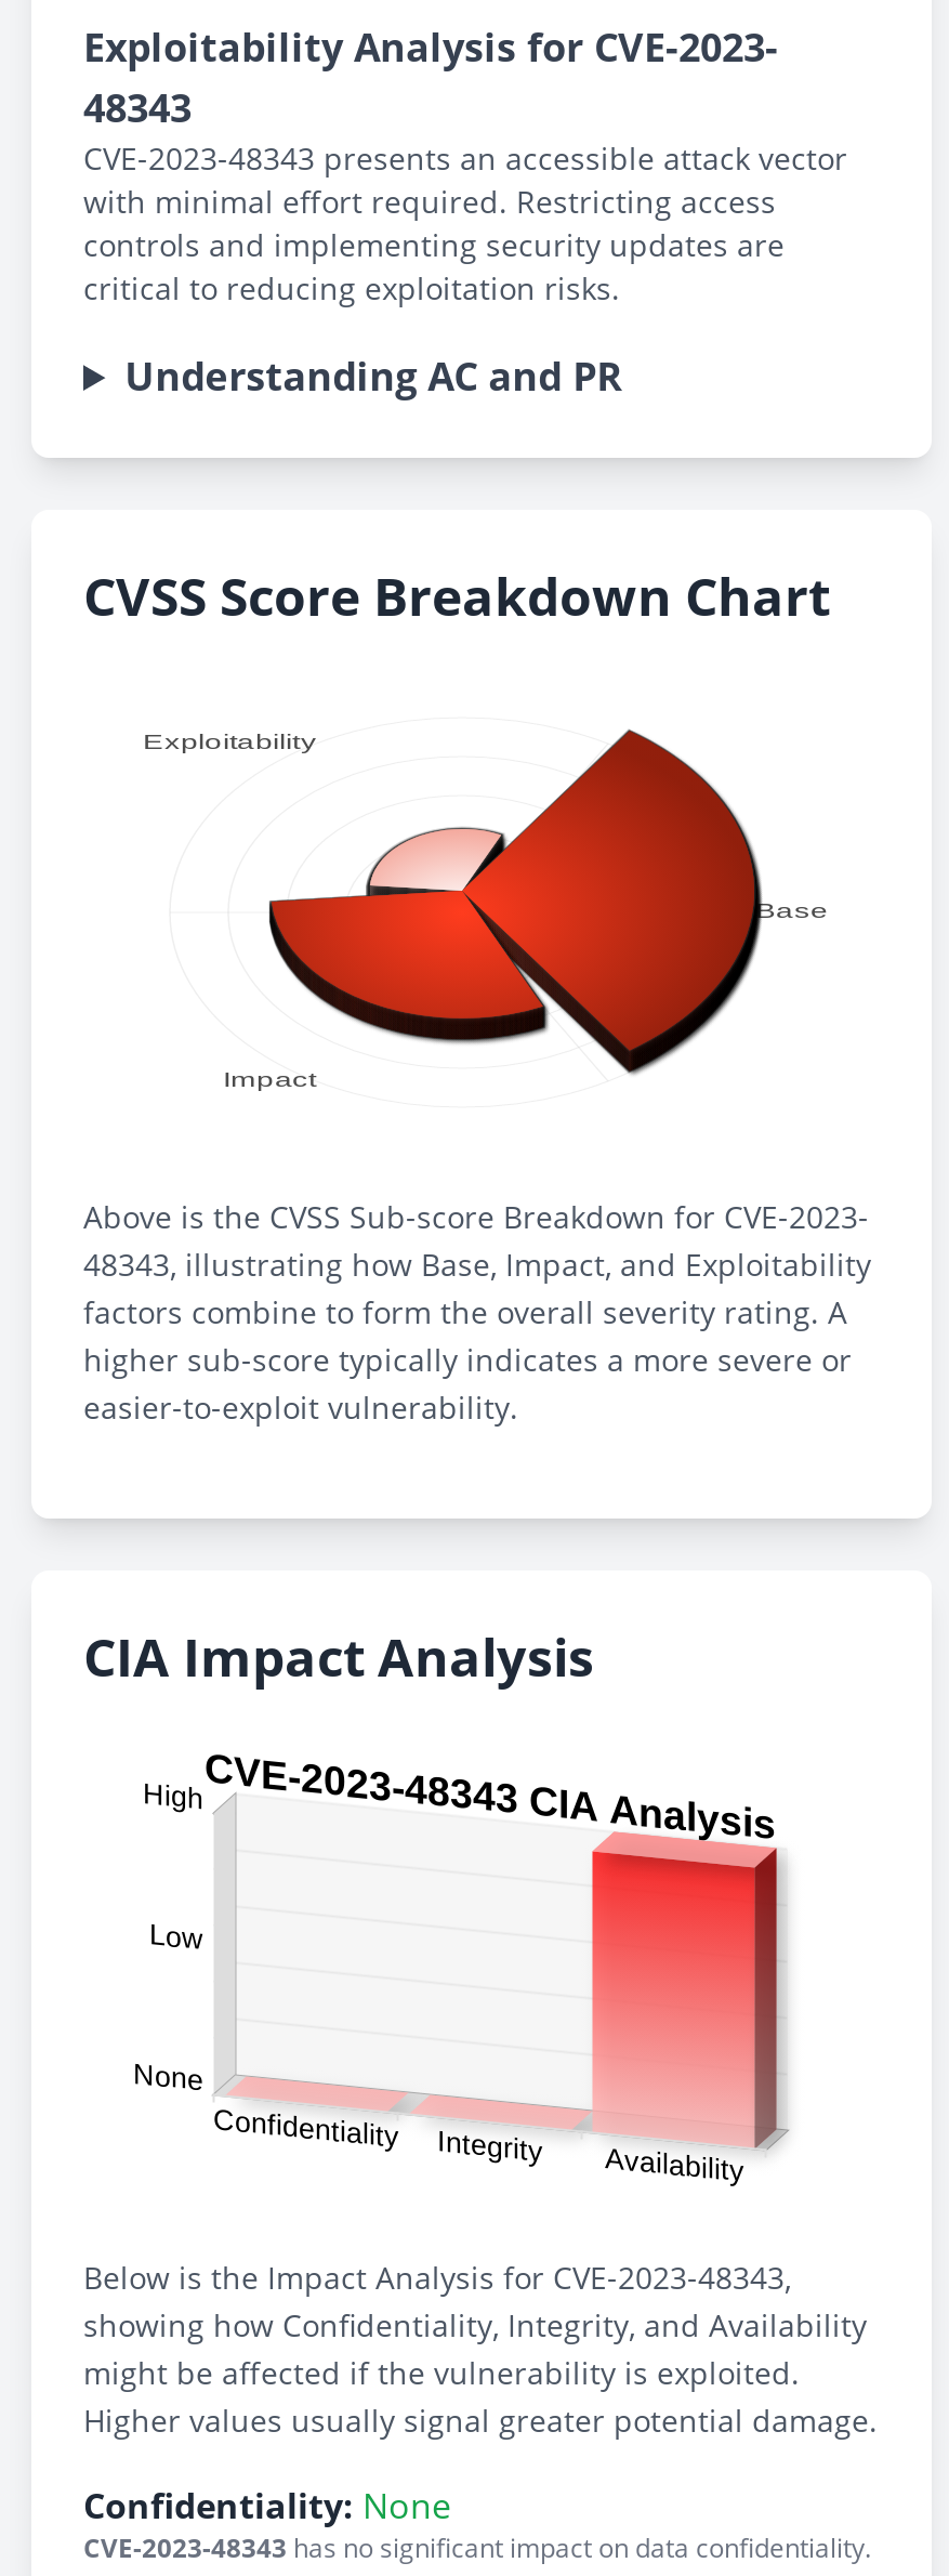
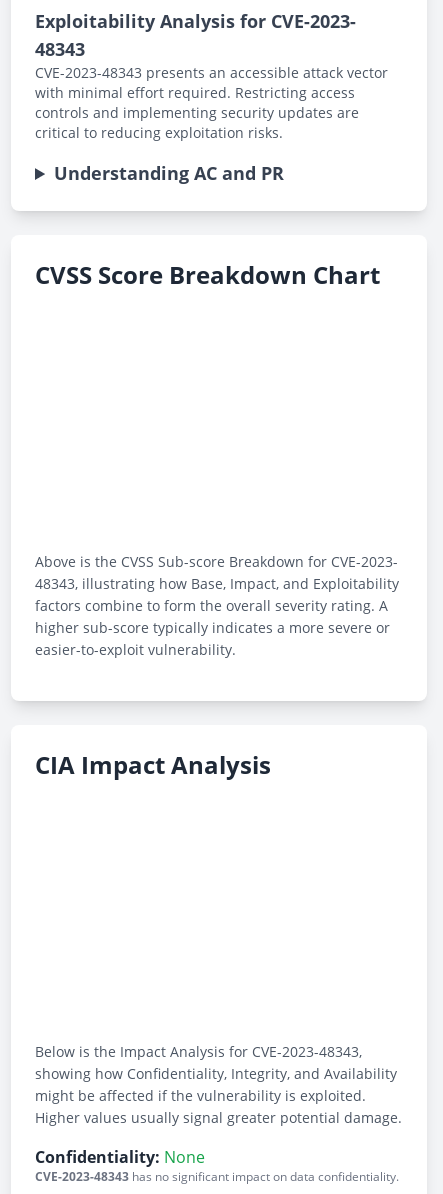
- [image]

- [image]
